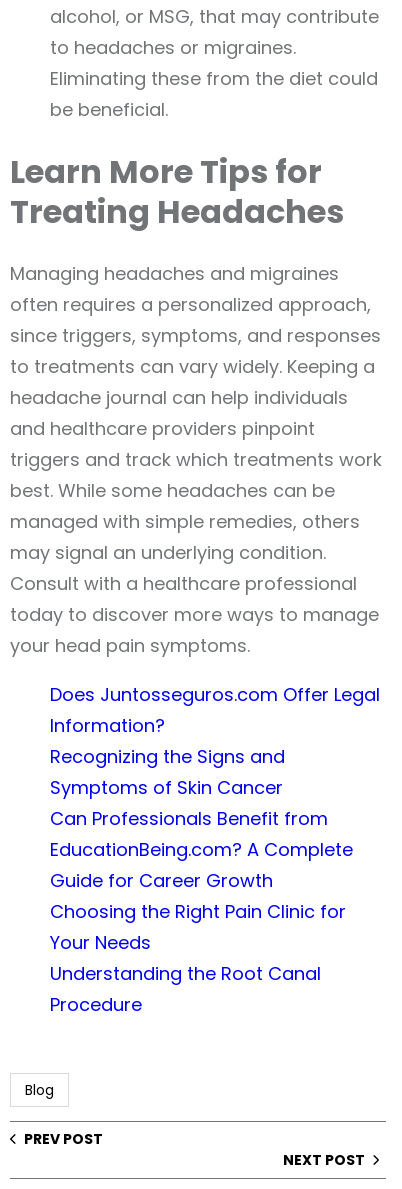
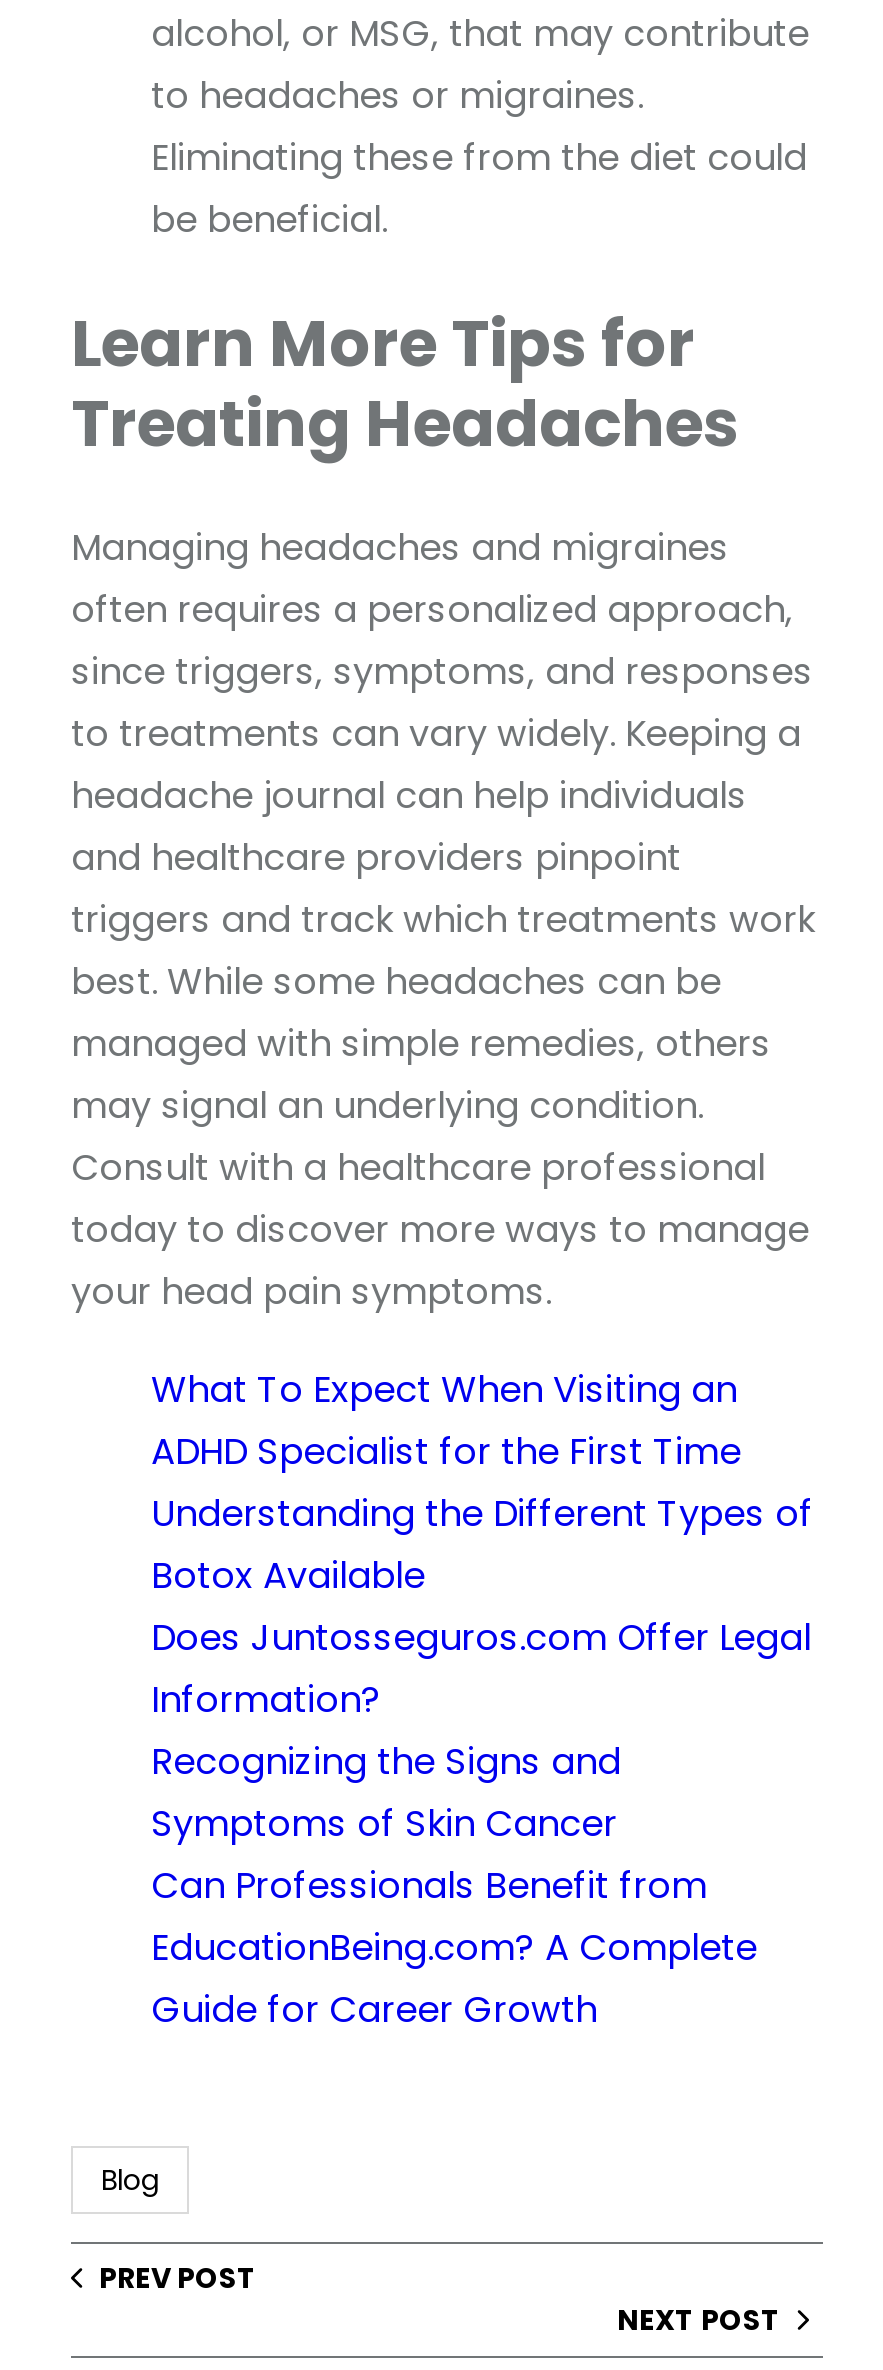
+ What To Expect When Visiting an
+ ADHD Specialist for the First Time
+ Understanding the Different Types of
+ Botox Available

moved down: Does Juntosseguros.com Offer Legal | Information? | Recognizing the Signs and | Symptoms of Skin Cancer | Can Professionals Benefit from | EducationBeing.com? A Complete | Guide for Career Growth

- Choosing the Right Pain Clinic for
- Your Needs
- Understanding the Root Canal
- Procedure
